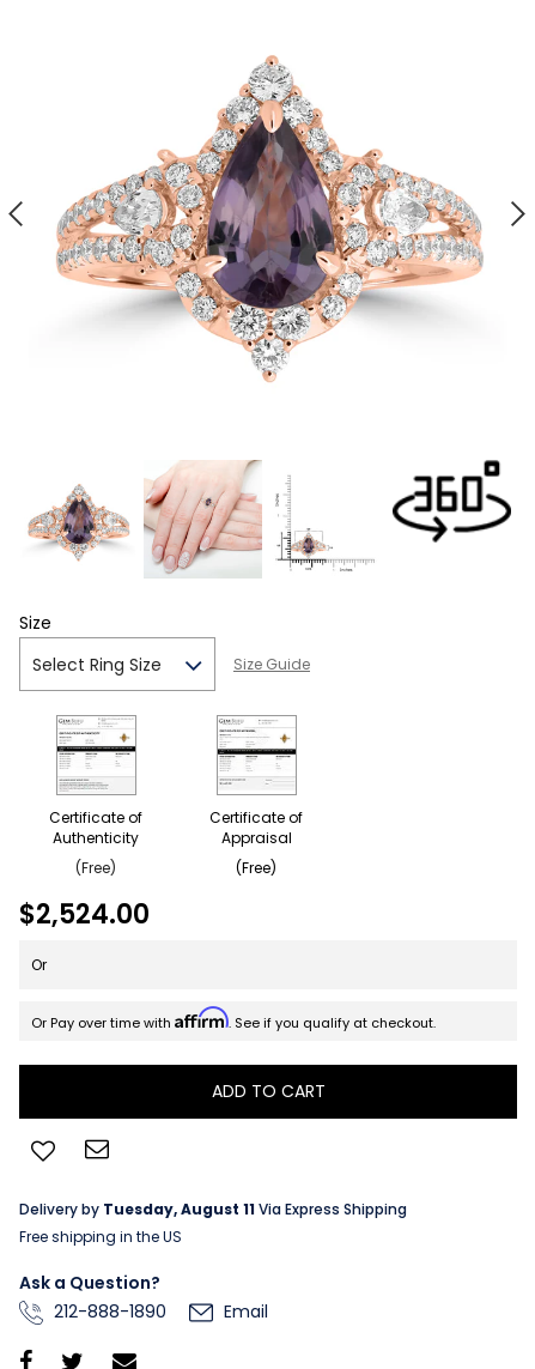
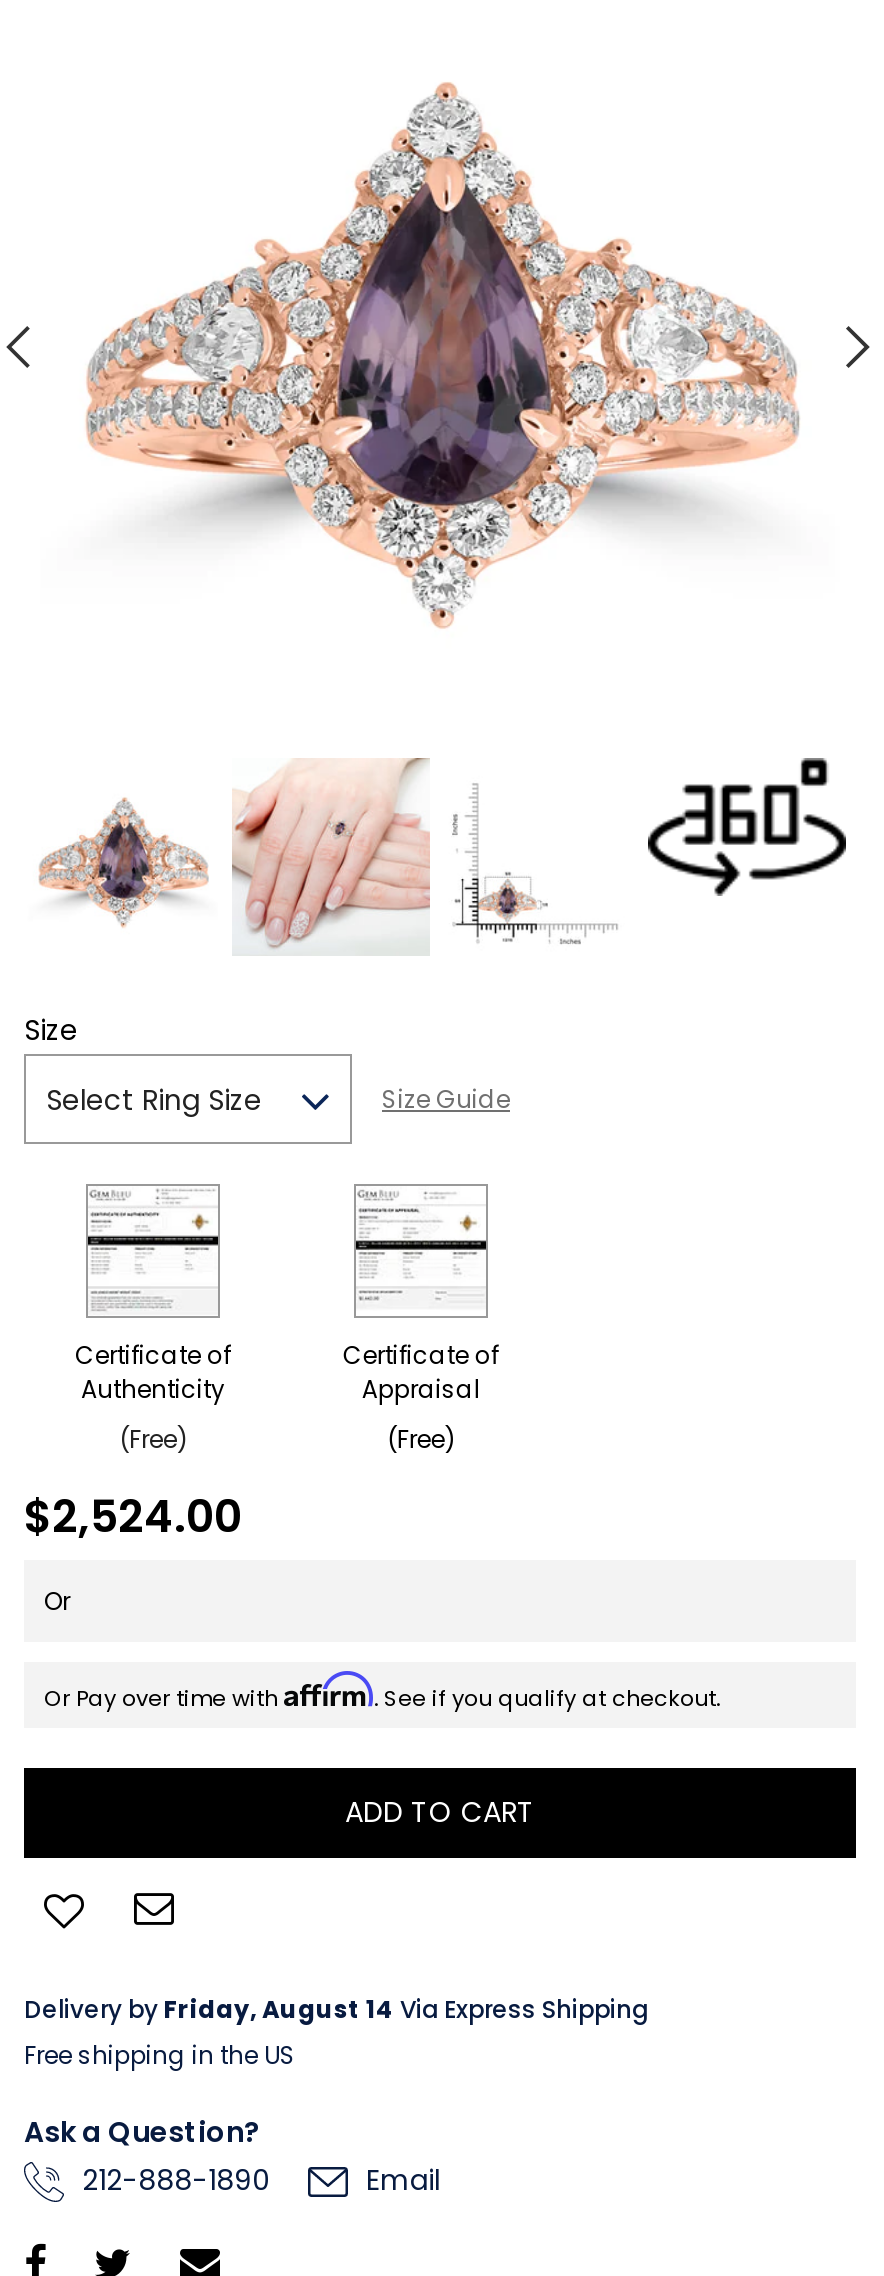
- Delivery by Tuesday, August 11 Via Express Shipping
+ Delivery by Friday, August 14 Via Express Shipping
